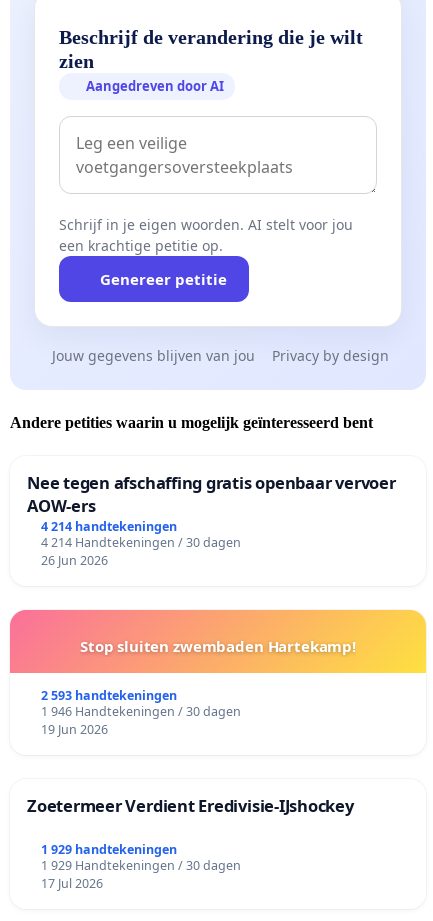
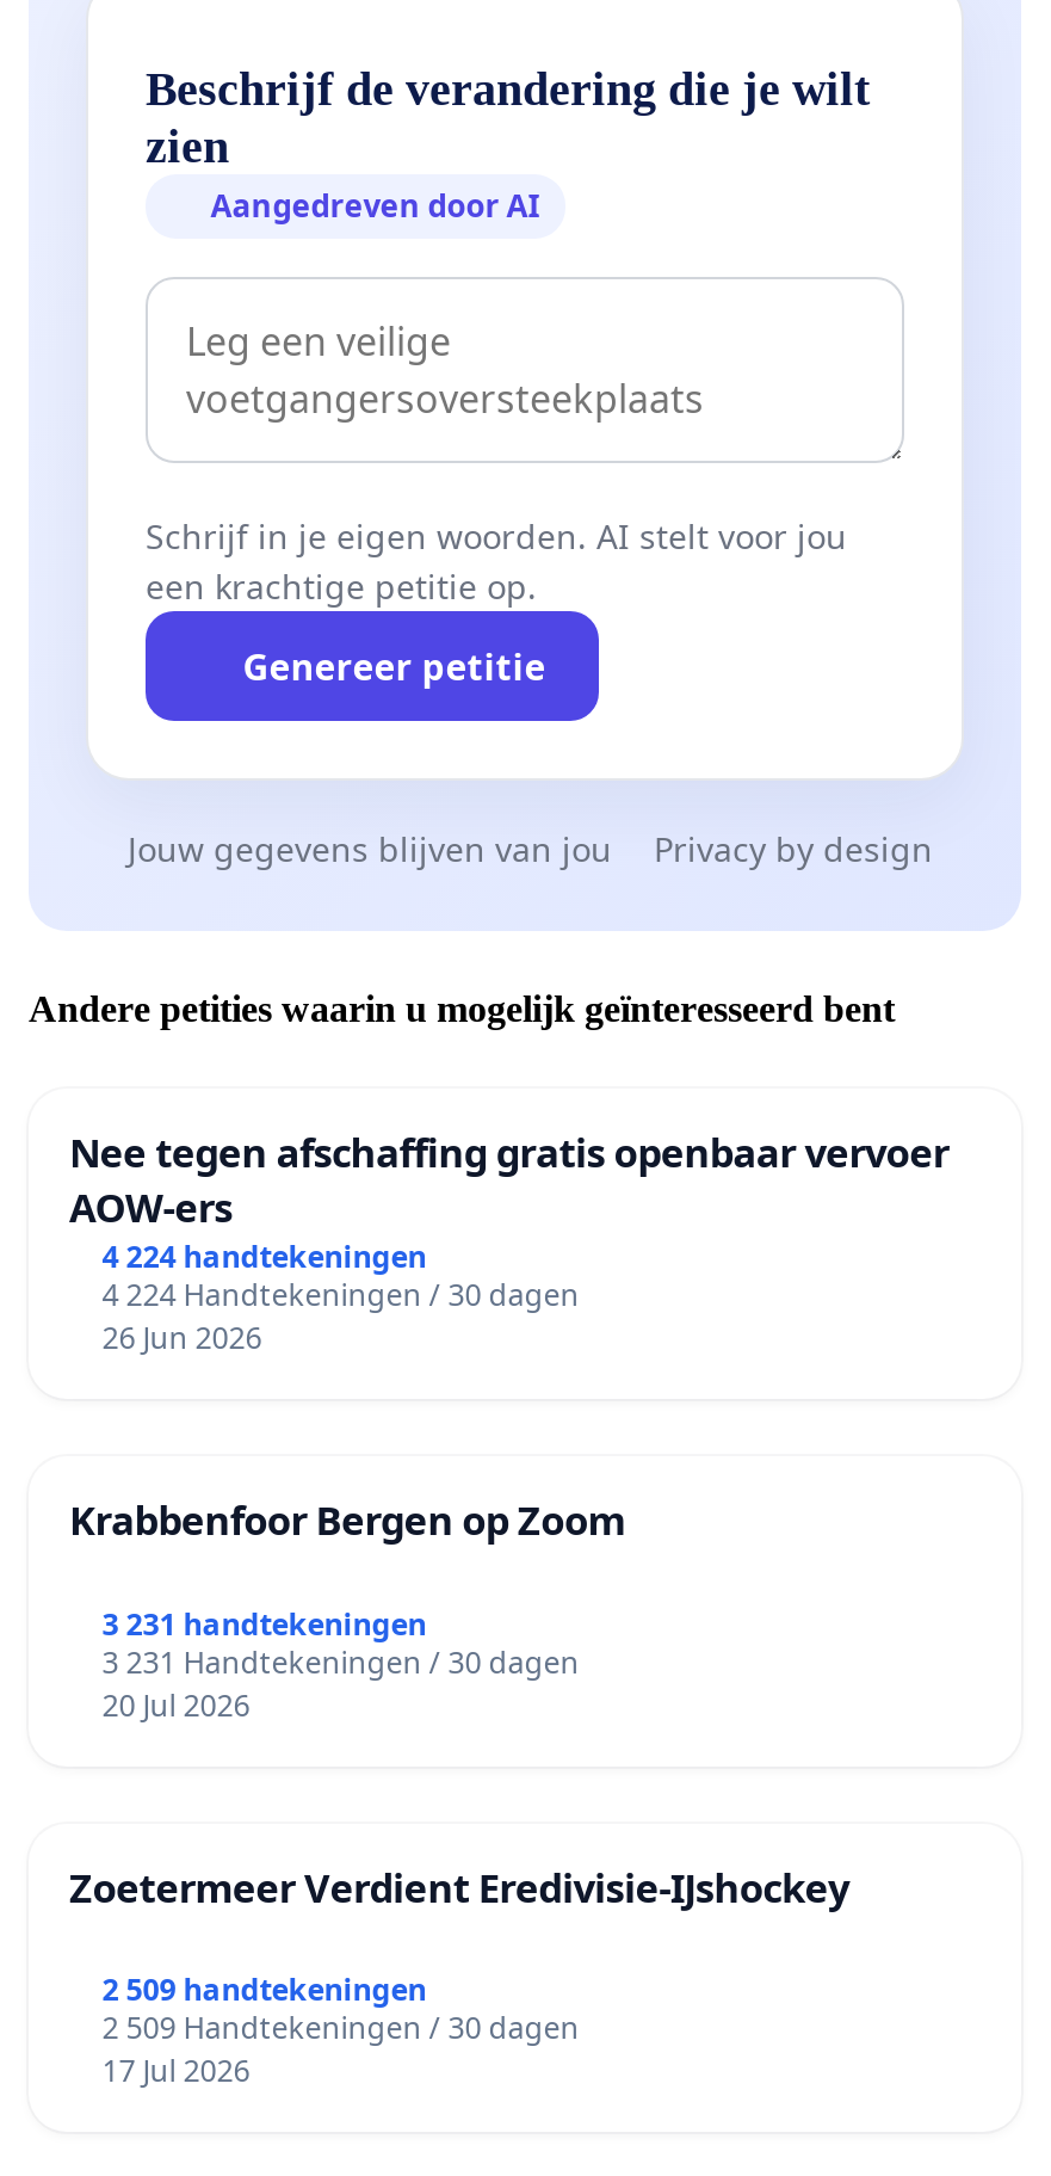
- 4 214 handtekeningen
+ 4 224 handtekeningen

- 4 214 Handtekeningen / 30 dagen
+ 4 224 Handtekeningen / 30 dagen

- Stop sluiten zwembaden Hartekamp!
+ Krabbenfoor Bergen op Zoom

- 2 593 handtekeningen
- 1 946 Handtekeningen / 30 dagen
- 19 Jun 2026
+ 3 231 handtekeningen
+ 3 231 Handtekeningen / 30 dagen
+ 20 Jul 2026

- 1 929 handtekeningen
+ 2 509 handtekeningen

- 1 929 Handtekeningen / 30 dagen
+ 2 509 Handtekeningen / 30 dagen
